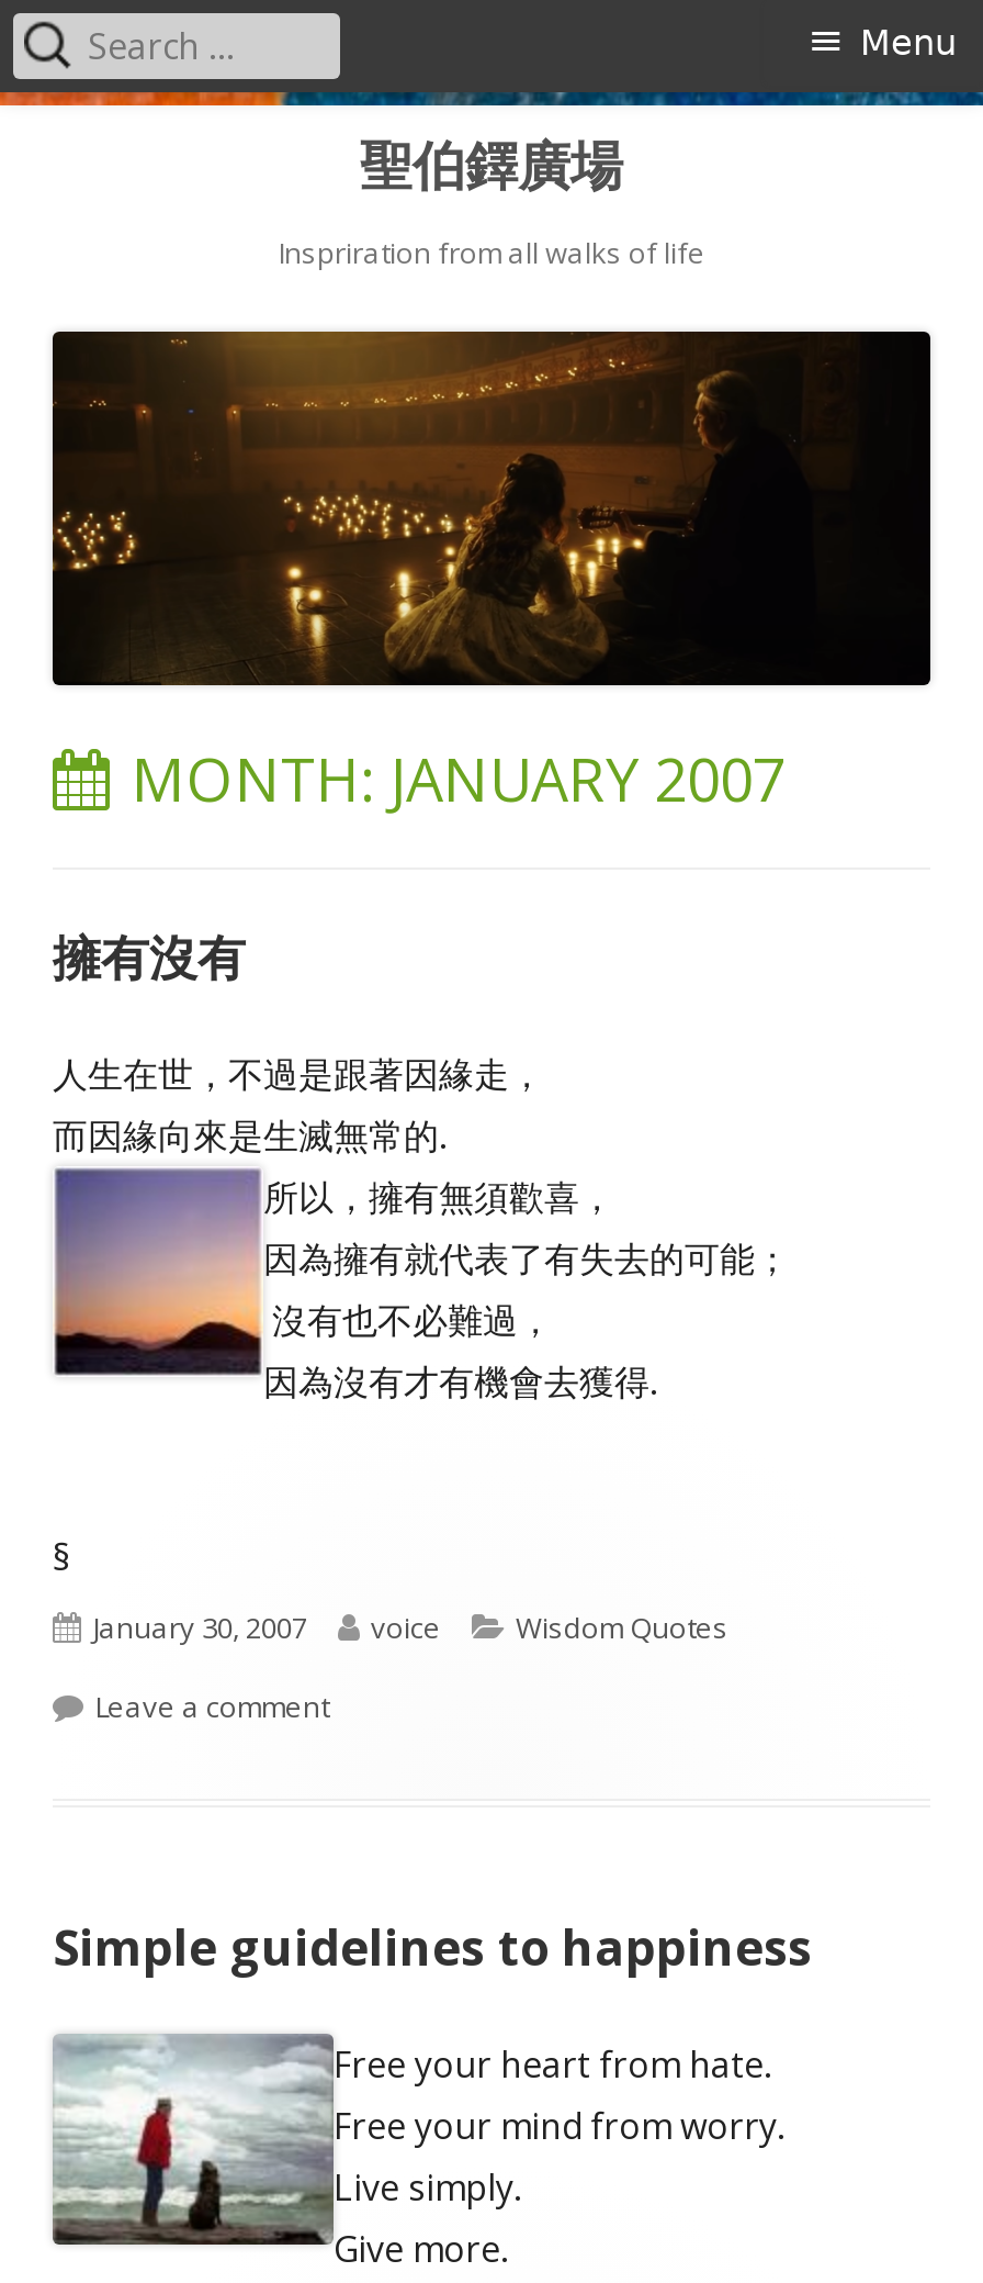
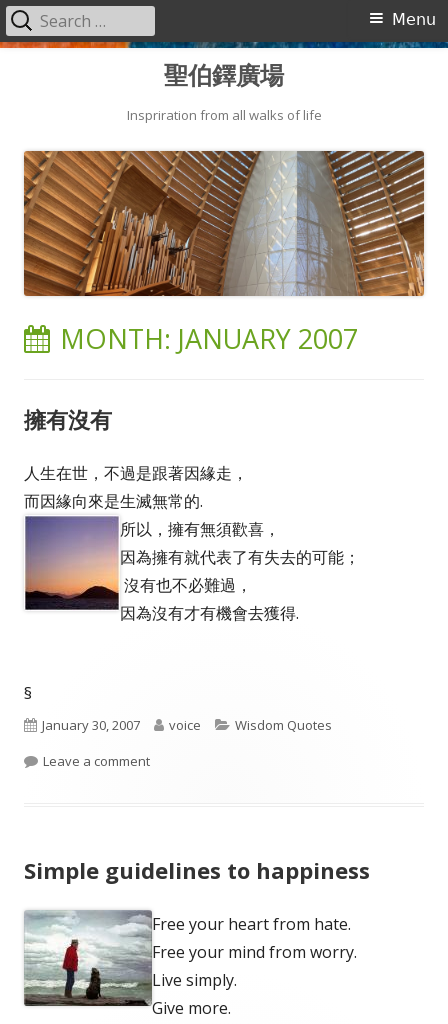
- [image]
+ [image]
